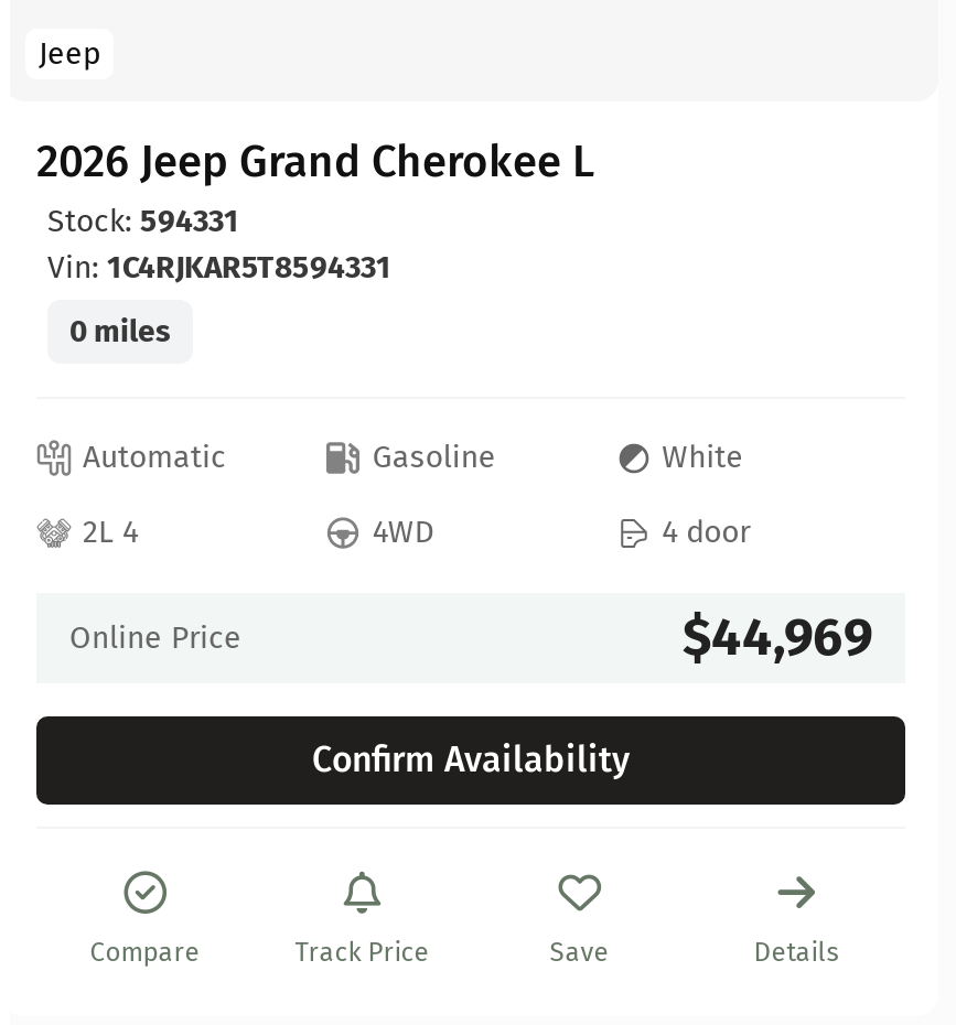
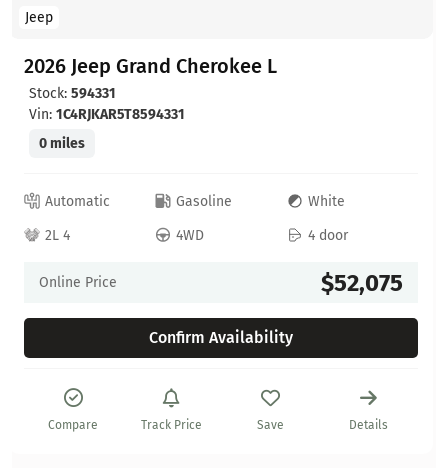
- $44,969
+ $52,075
